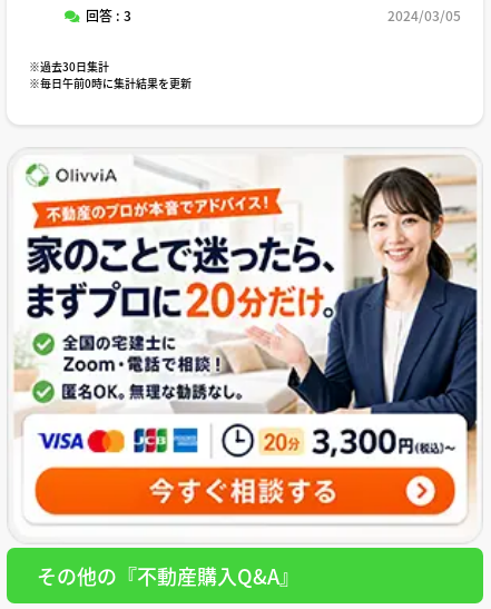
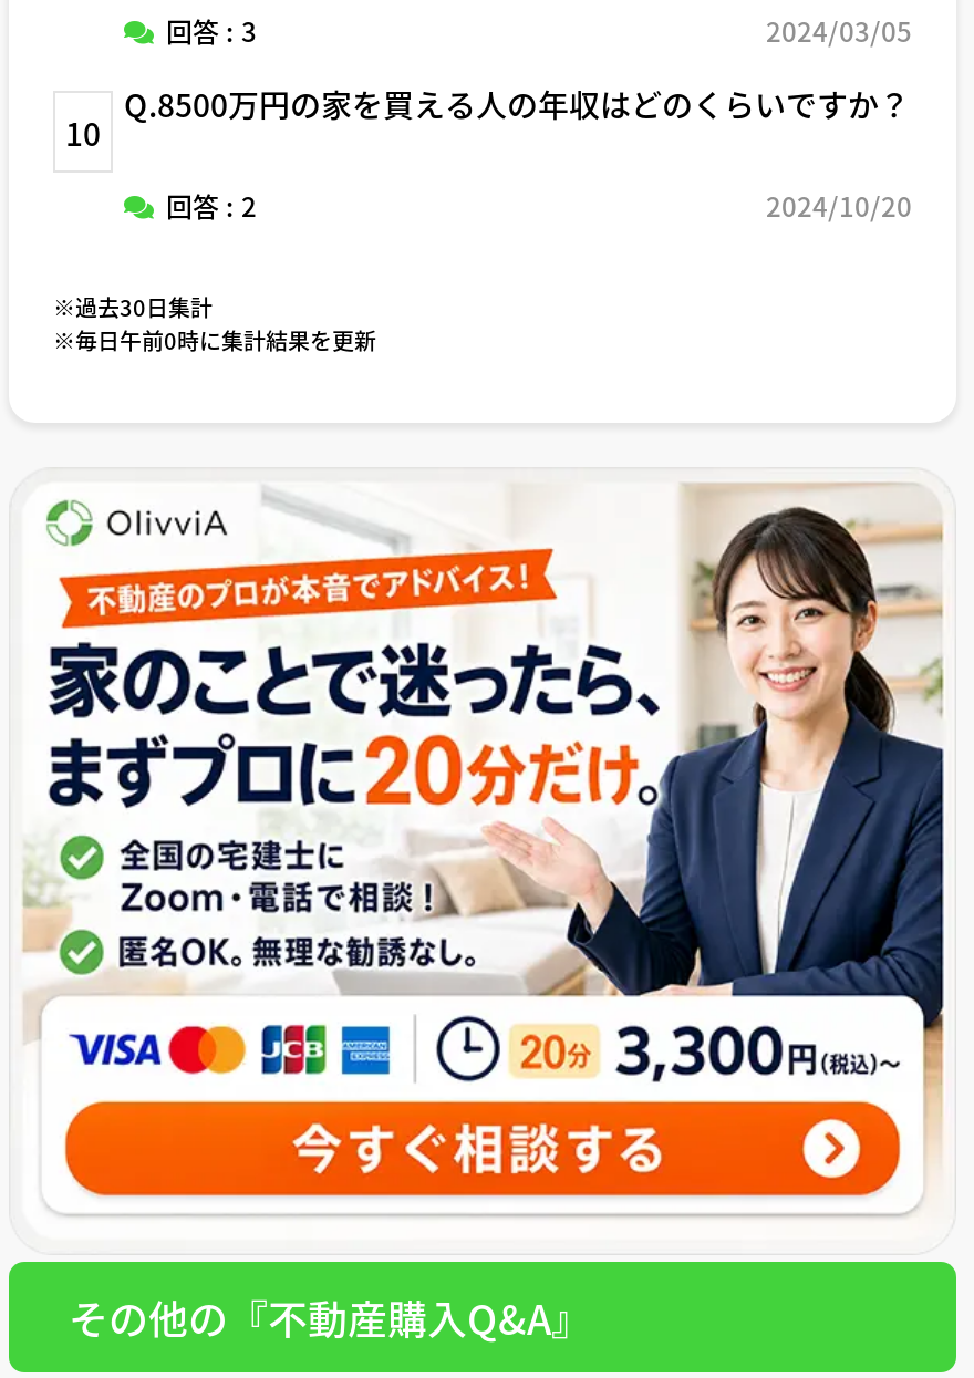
+ 10

+ Q.8500万円の家を買える人の年収はどのくらいですか？
+ 回答 : 2
+ 2024/10/20
